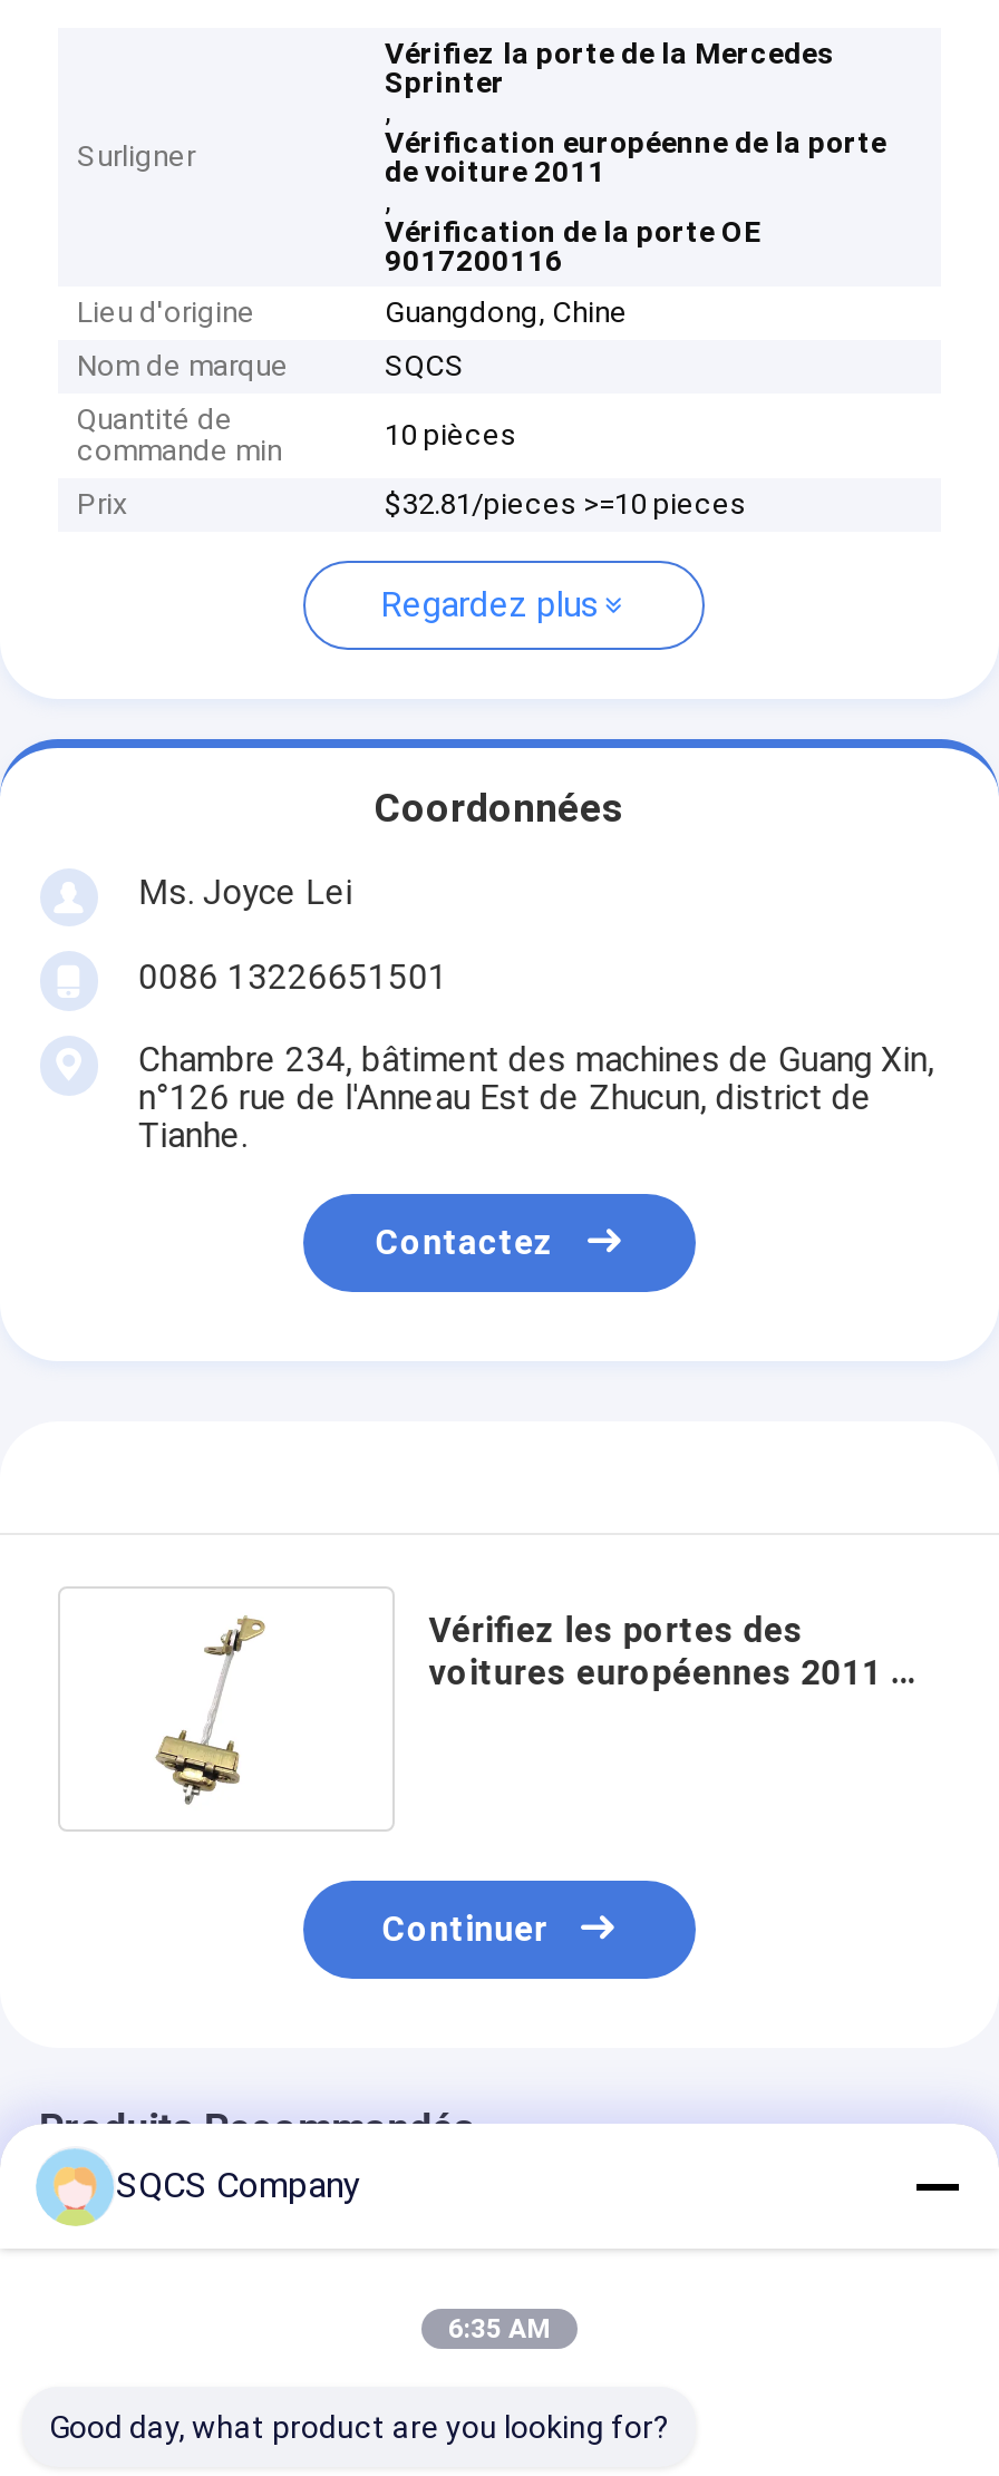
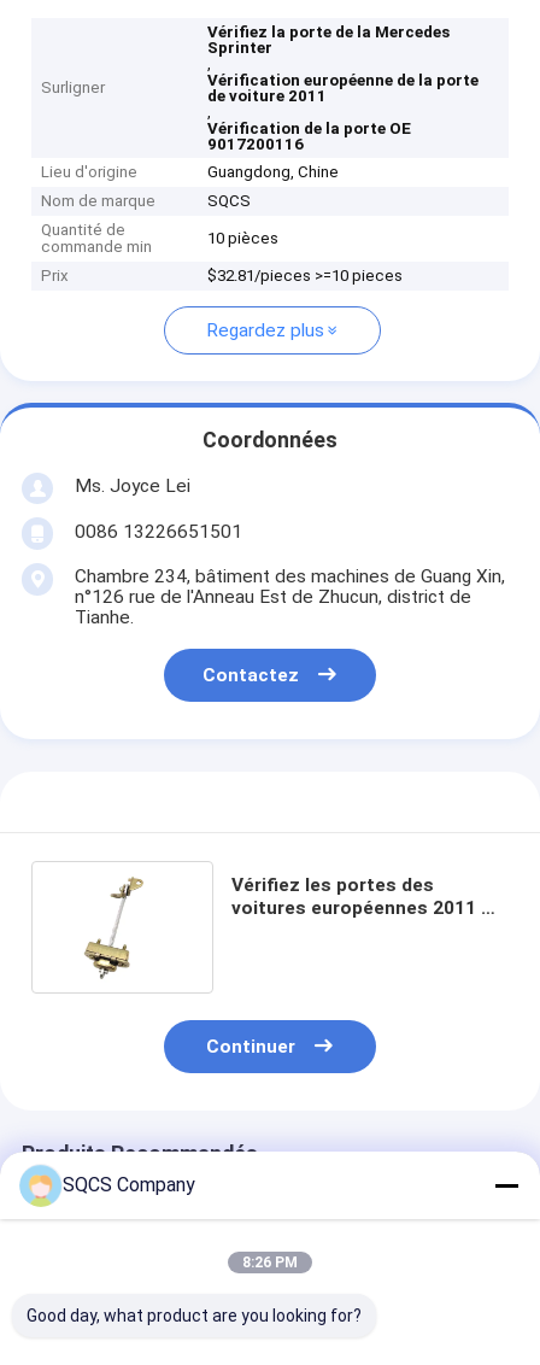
- 6:35 AM
+ 8:26 PM
